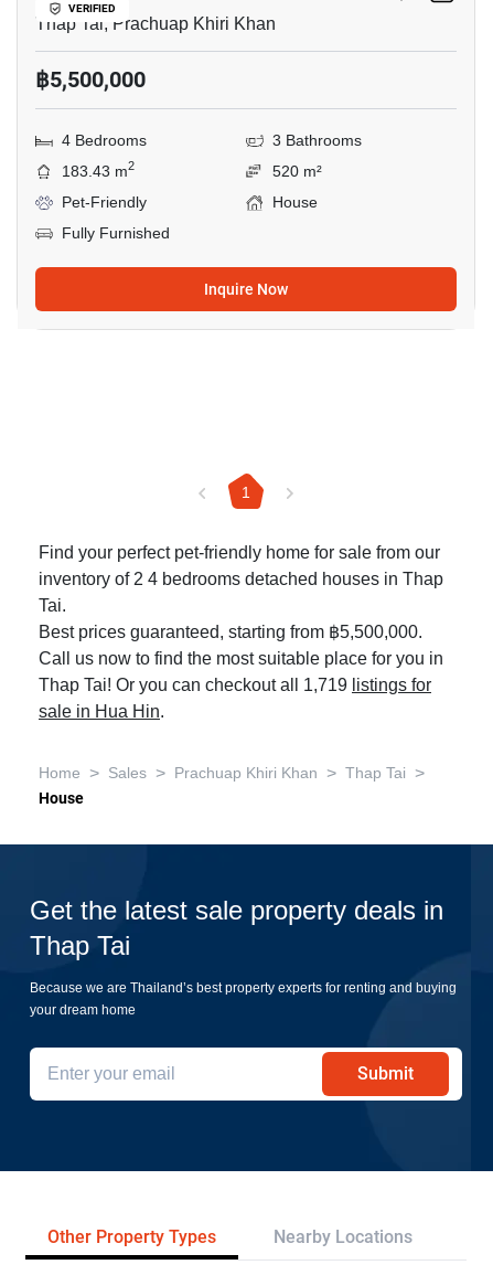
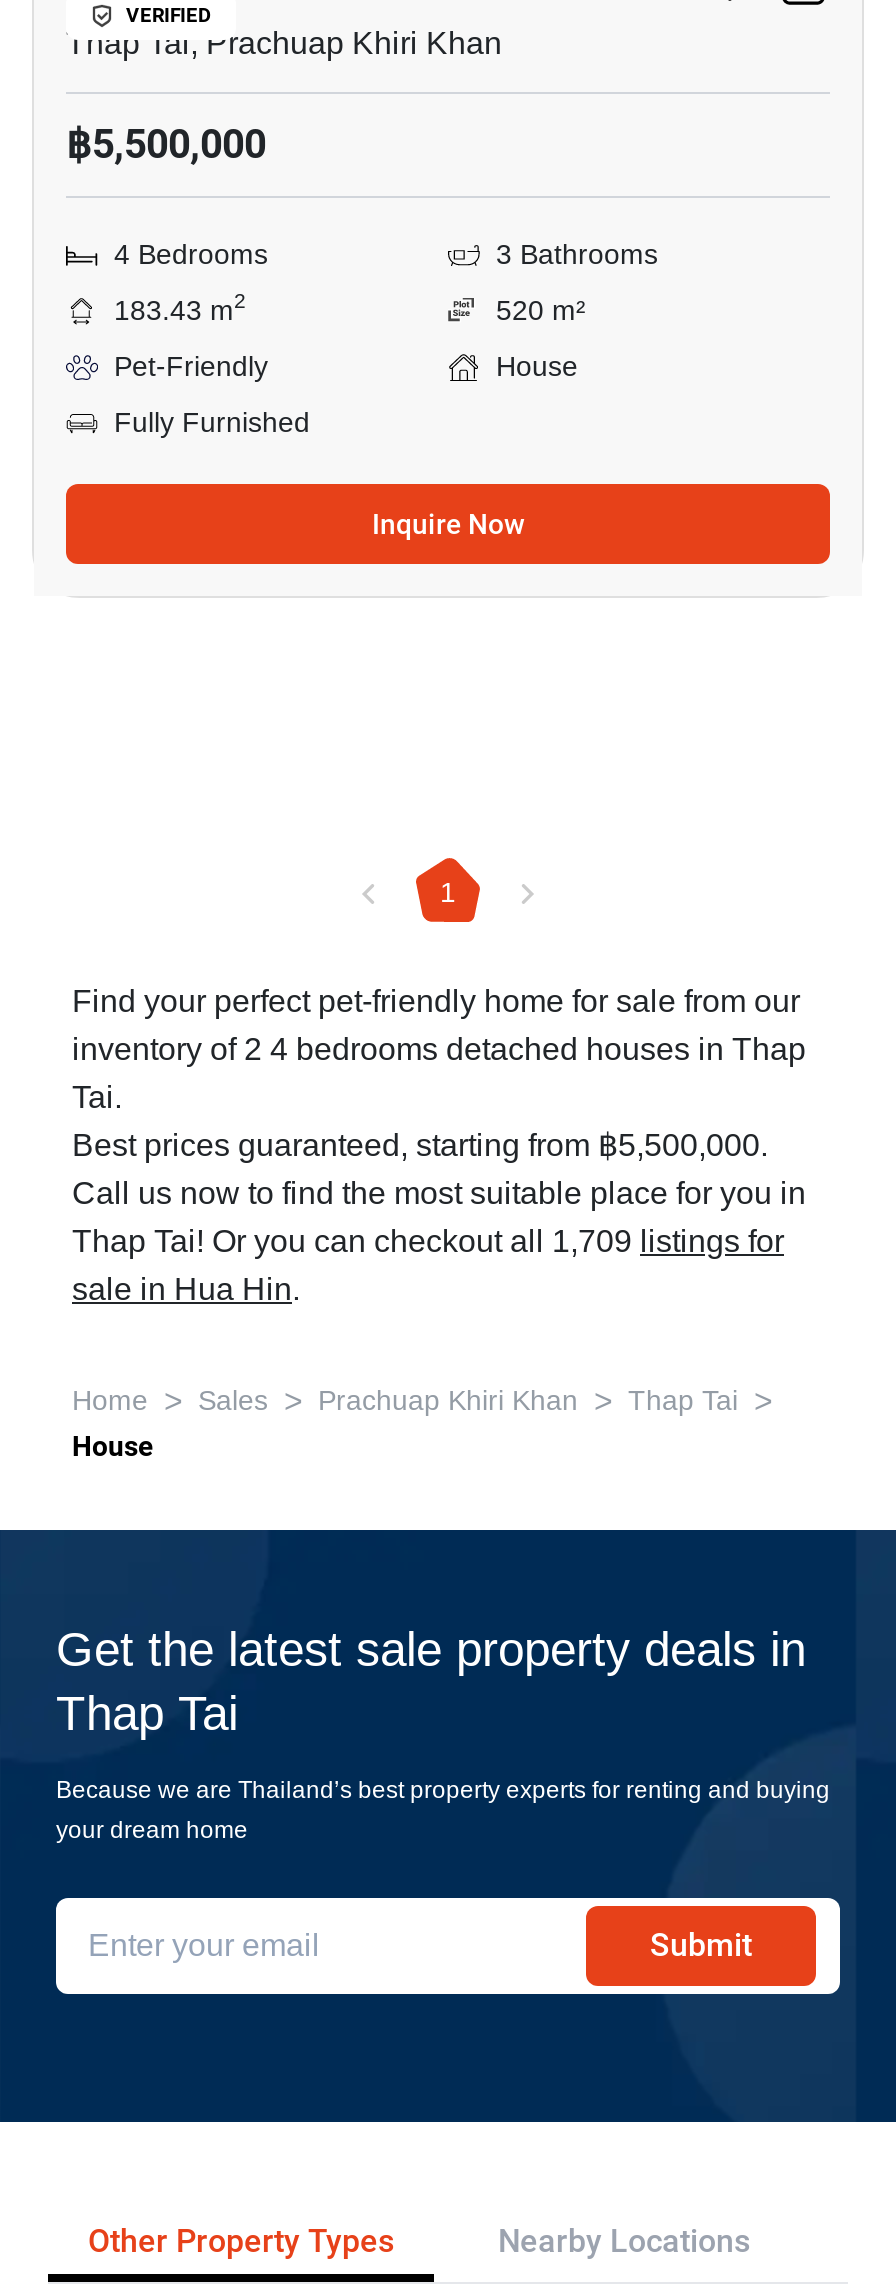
- Thap Tai! Or you can checkout all 1,719 listings for
+ Thap Tai! Or you can checkout all 1,709 listings for
